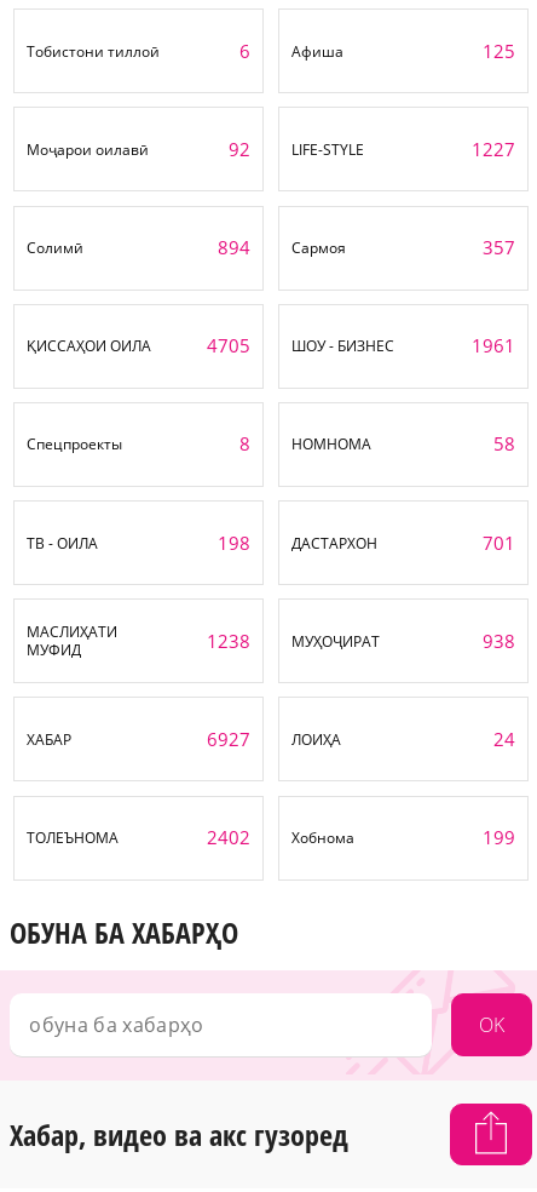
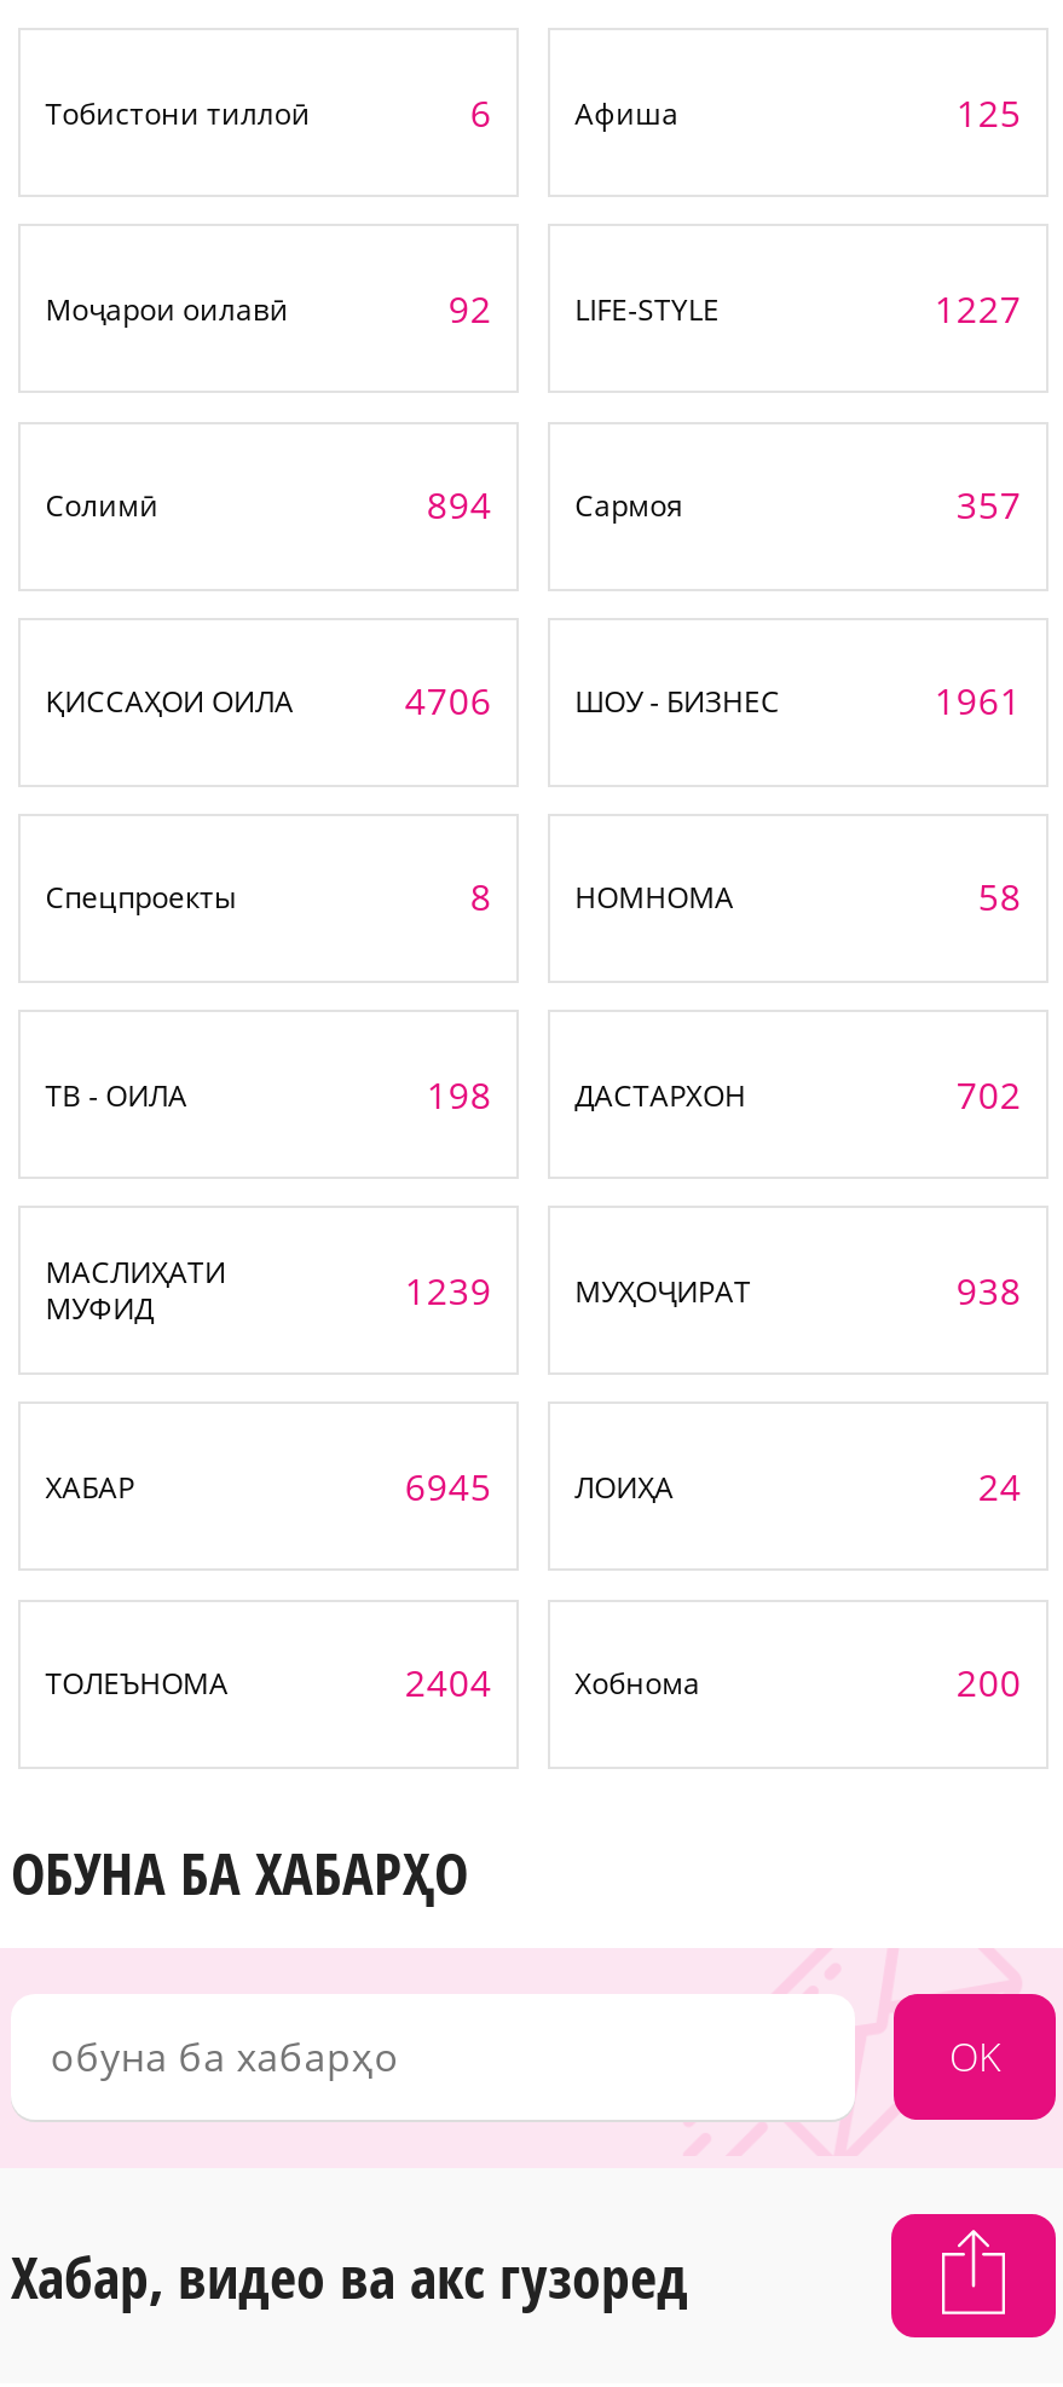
- 4705
+ 4706

- 701
+ 702

- 1238
+ 1239

- 6927
+ 6945

- 2402
+ 2404

- 199
+ 200
